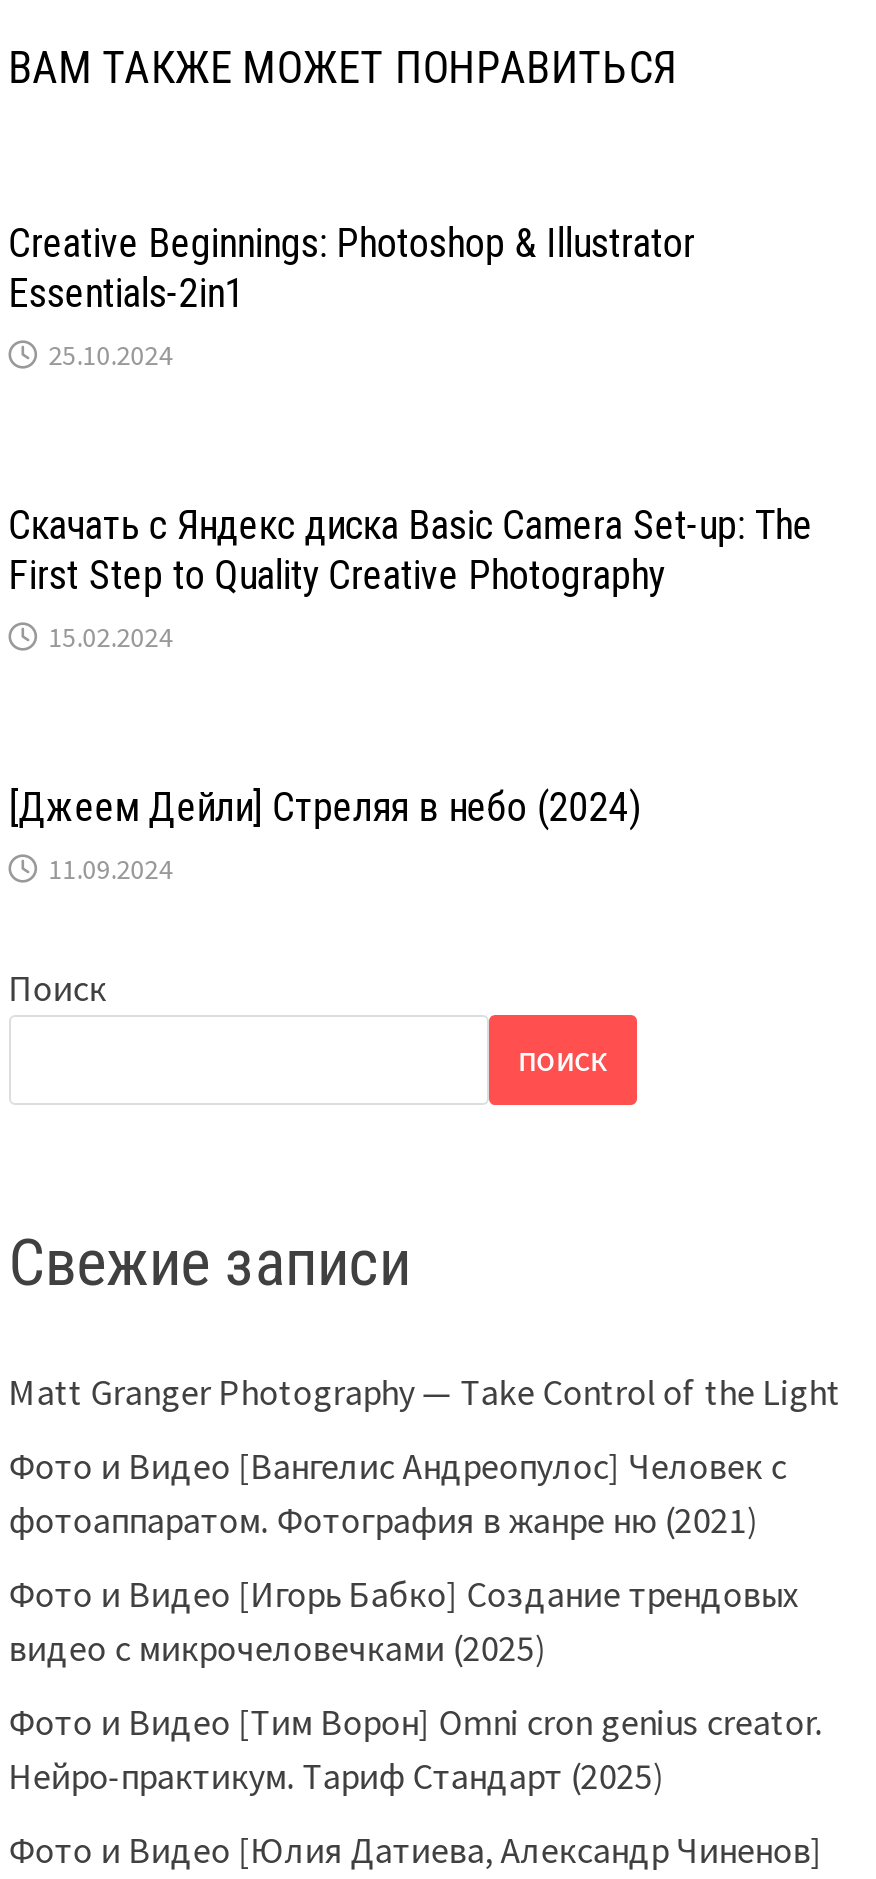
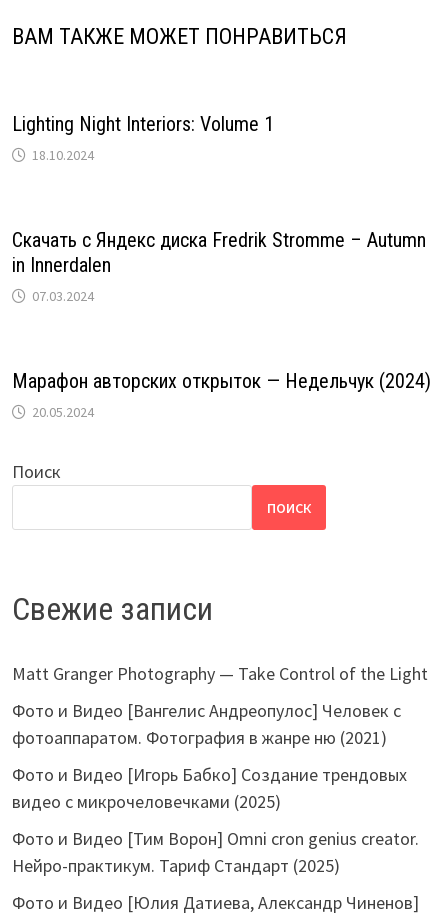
- Creative Beginnings: Photoshop & Illustrator
- Essentials-2in1
- 25.10.2024
+ Lighting Night Interiors: Volume 1
+ 18.10.2024

- Скачать с Яндекс диска Basic Camera Set-up: The
- First Step to Quality Creative Photography
- 15.02.2024
+ Скачать с Яндекс диска Fredrik Stromme – Autumn
+ in Innerdalen
+ 07.03.2024

- [Джеем Дейли] Стреляя в небо (2024)
- 11.09.2024
+ Марафон авторских открыток — Недельчук (2024)
+ 20.05.2024
